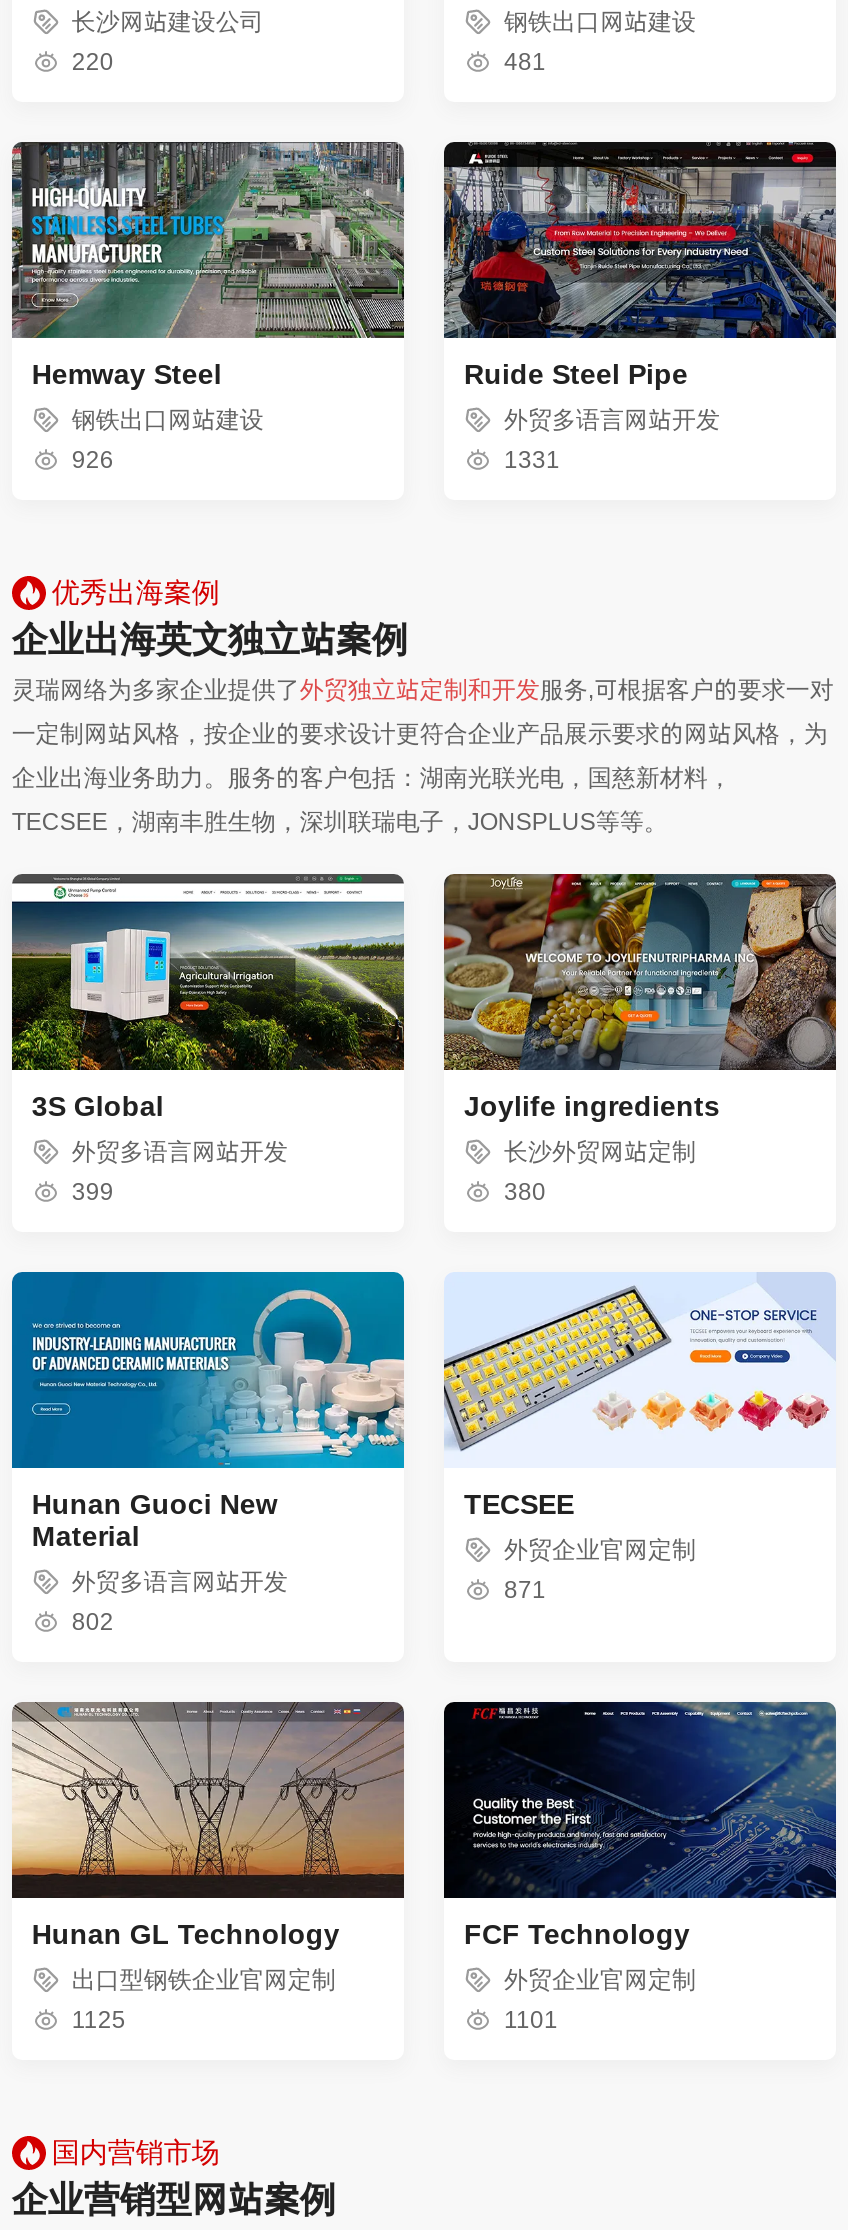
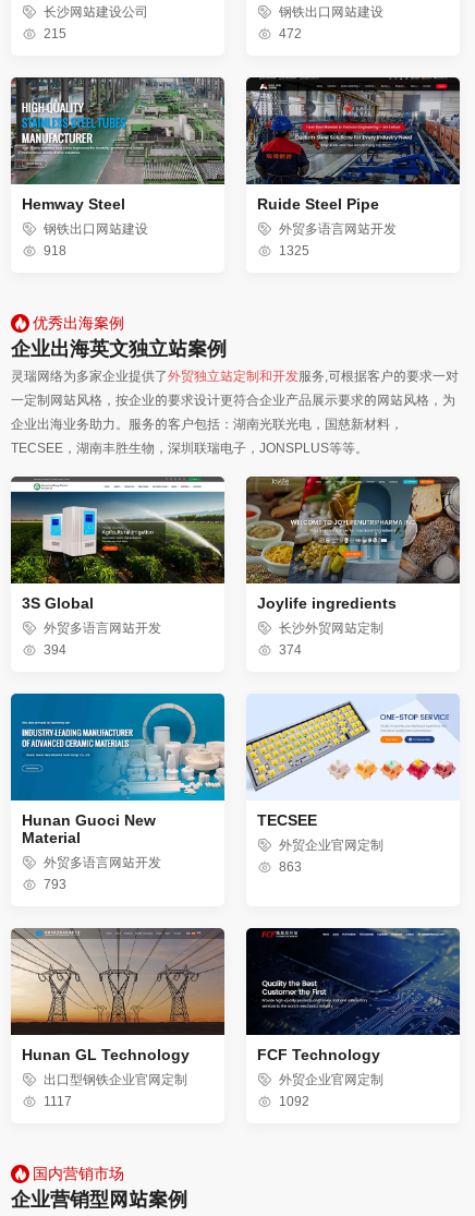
- 220
+ 215

- 481
+ 472

- 926
+ 918

- 1331
+ 1325

- 399
+ 394

- 380
+ 374

- 871
+ 863

- 802
+ 793

- 1125
+ 1117

- 1101
+ 1092
